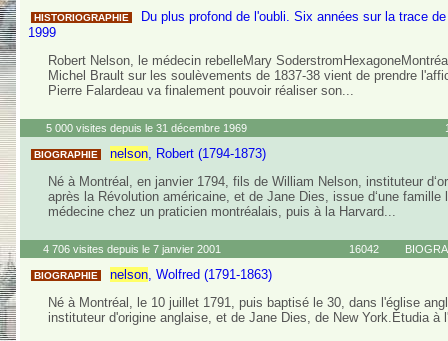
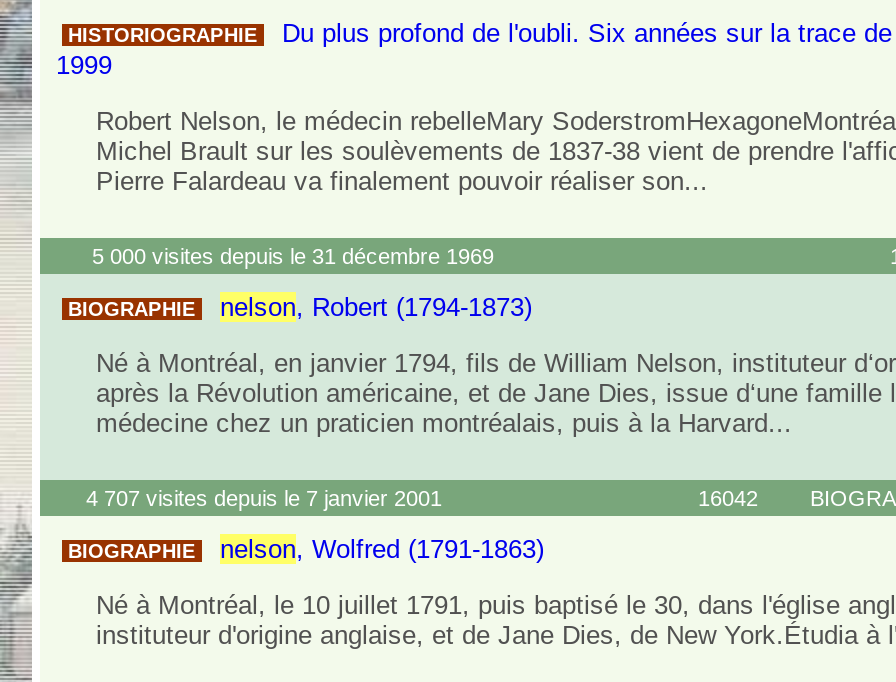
- 4 706 visites depuis le 7 janvier 2001
+ 4 707 visites depuis le 7 janvier 2001
